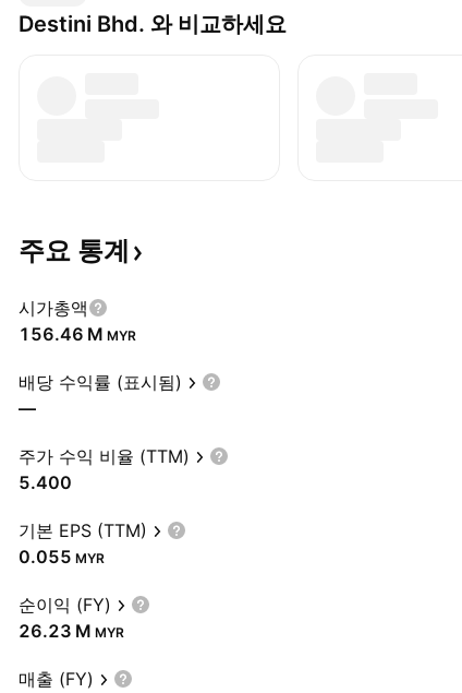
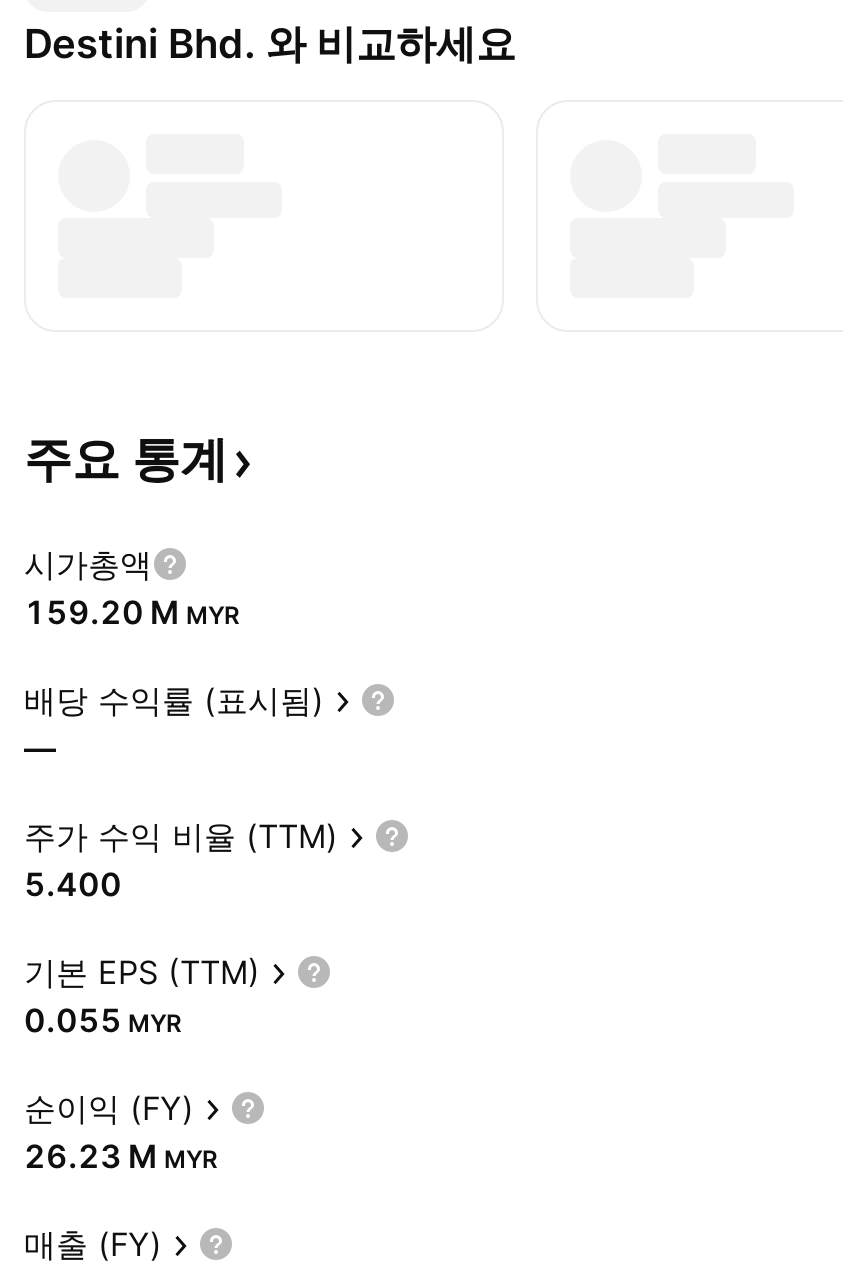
- 156.46 M MYR
+ 159.20 M MYR
